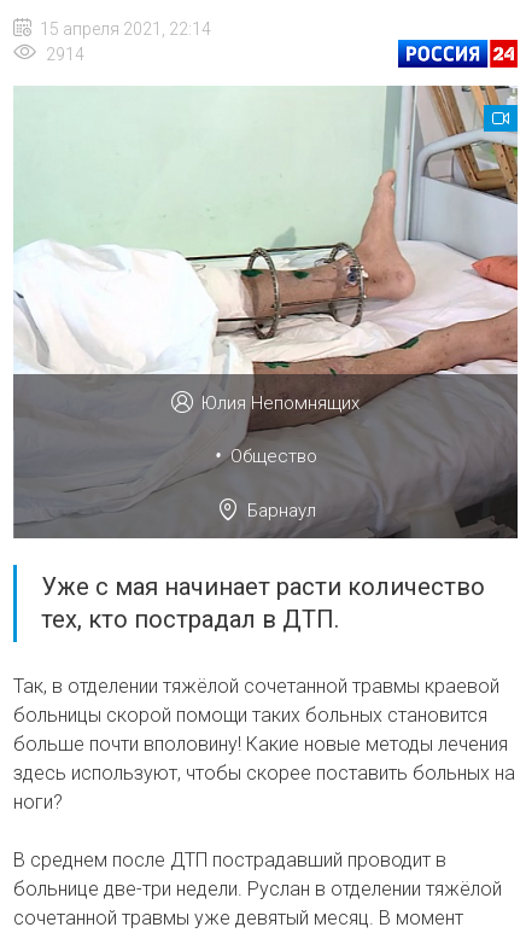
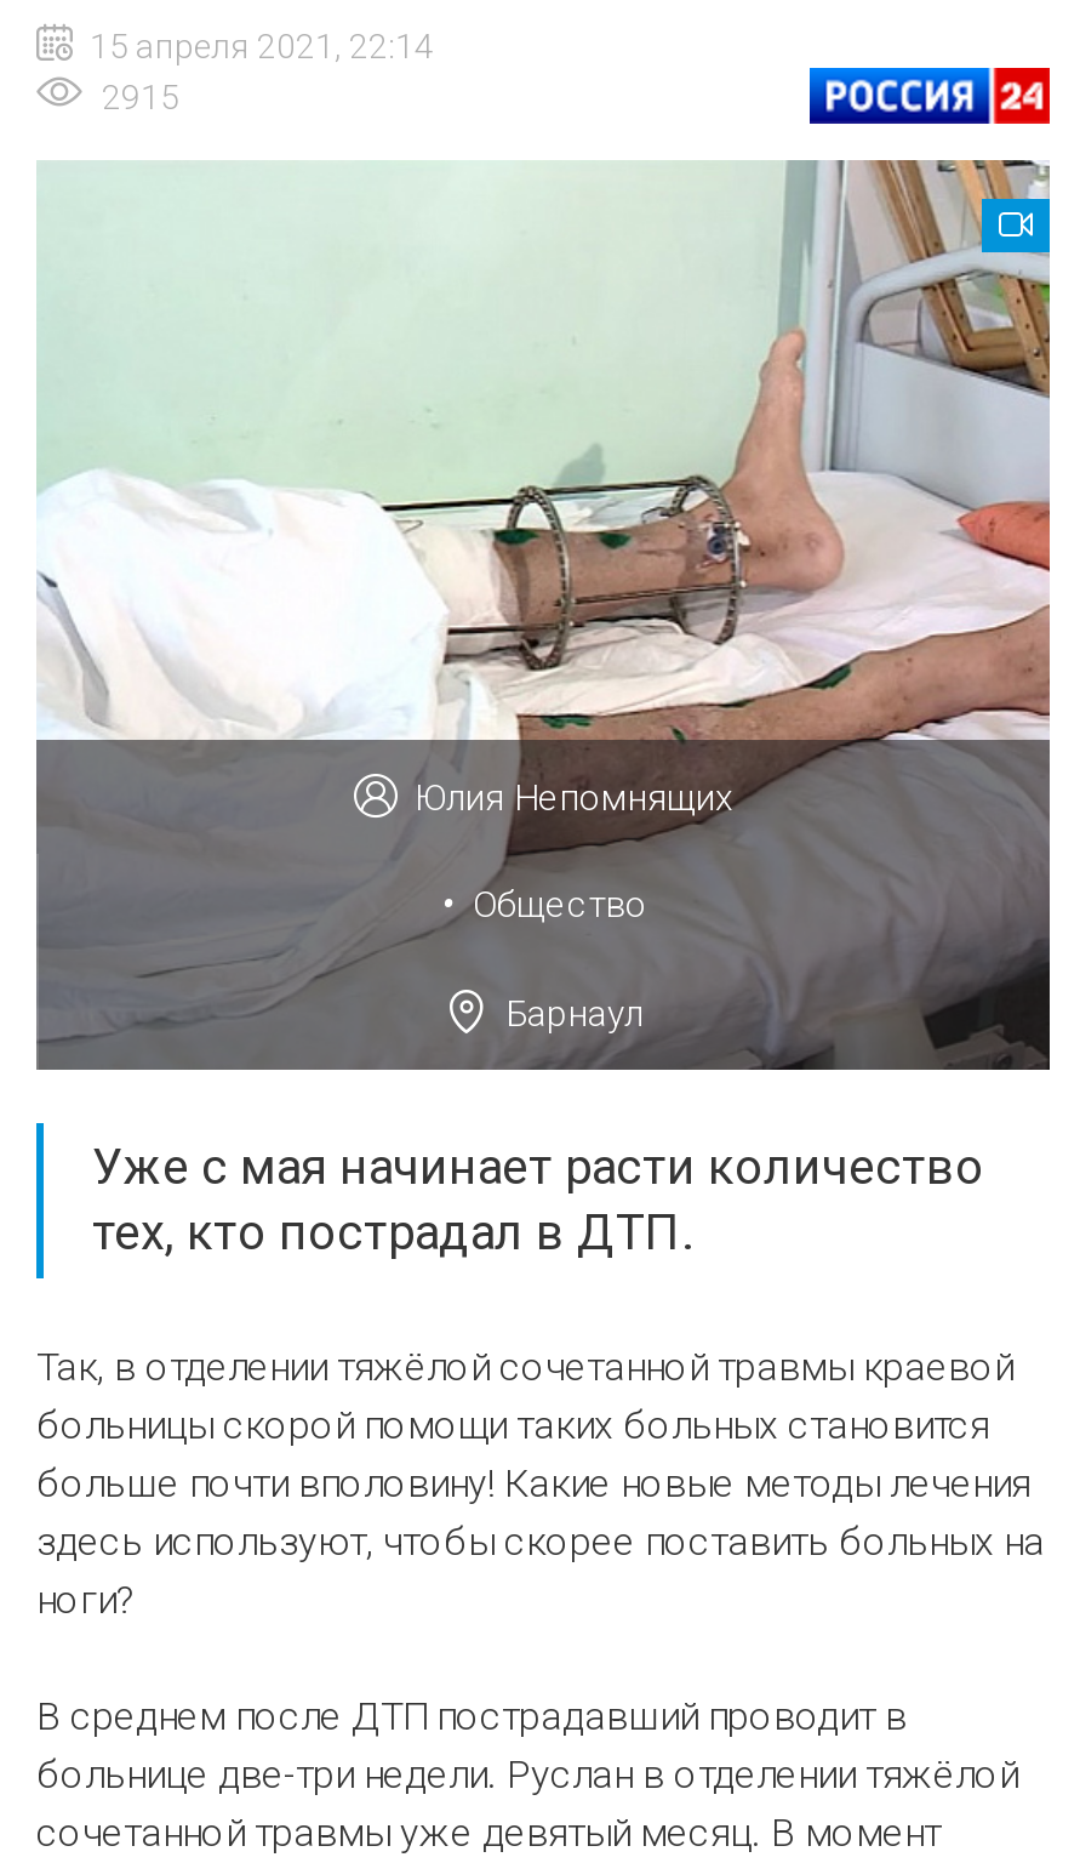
- 2914
+ 2915
